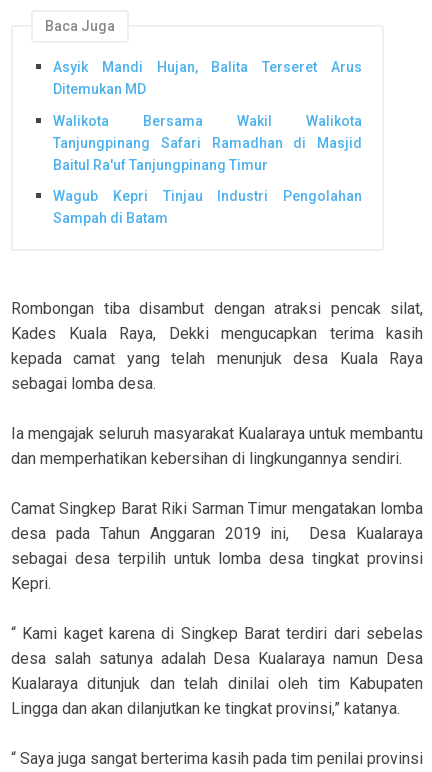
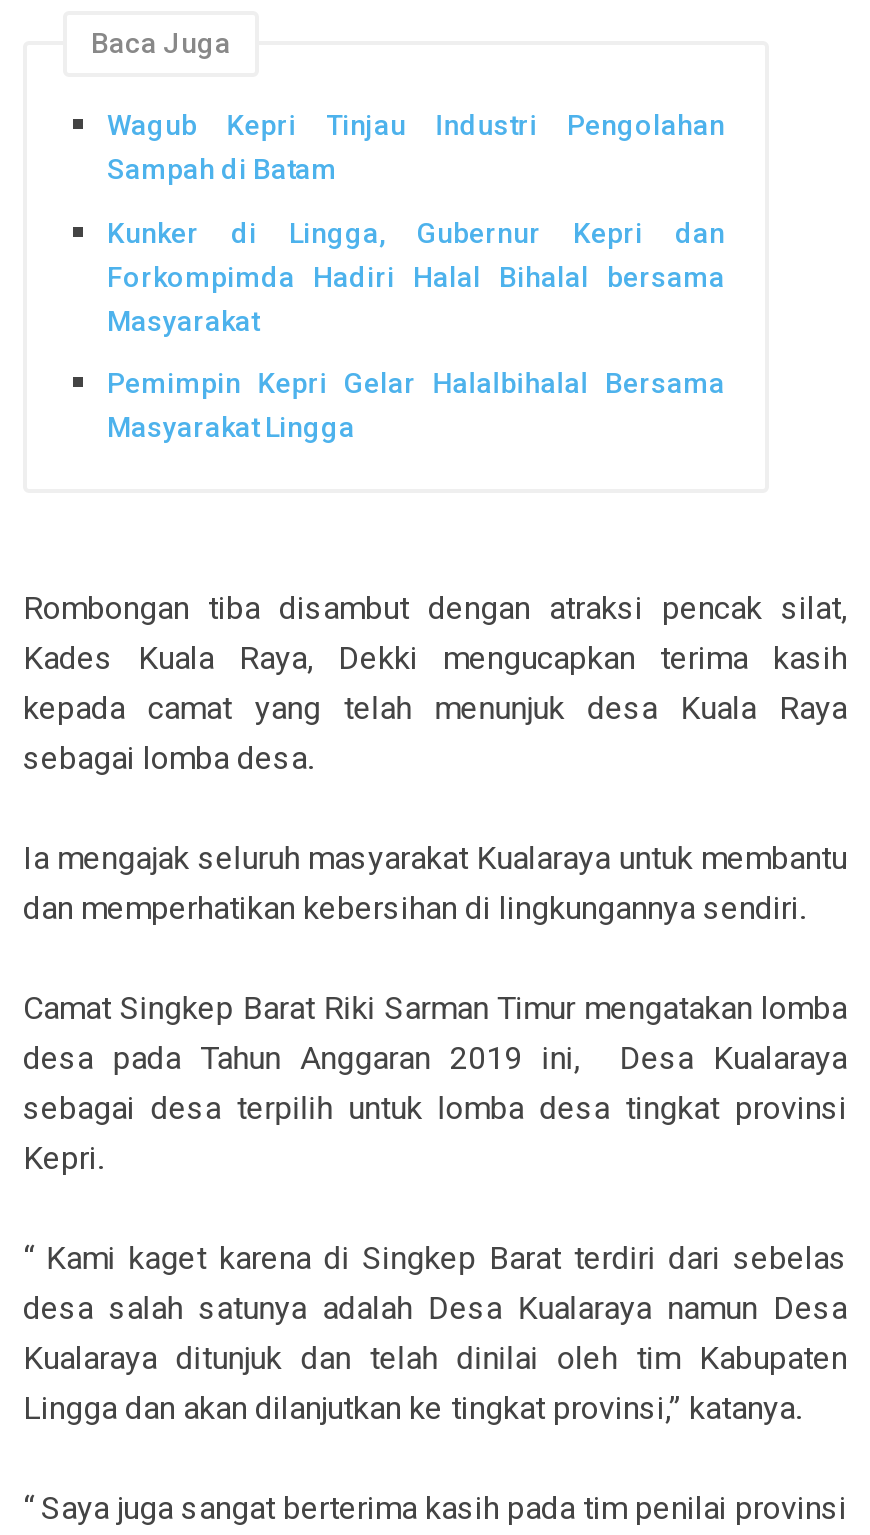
- Asyik Mandi Hujan, Balita Terseret Arus
- Ditemukan MD
- Walikota Bersama Wakil Walikota
- Tanjungpinang Safari Ramadhan di Masjid
- Baitul Ra'uf Tanjungpinang Timur

moved up: Wagub Kepri Tinjau Industri Pengolahan | Sampah di Batam

+ Kunker di Lingga, Gubernur Kepri dan
+ Forkompimda Hadiri Halal Bihalal bersama
+ Masyarakat
+ Pemimpin Kepri Gelar Halalbihalal Bersama
+ Masyarakat Lingga
